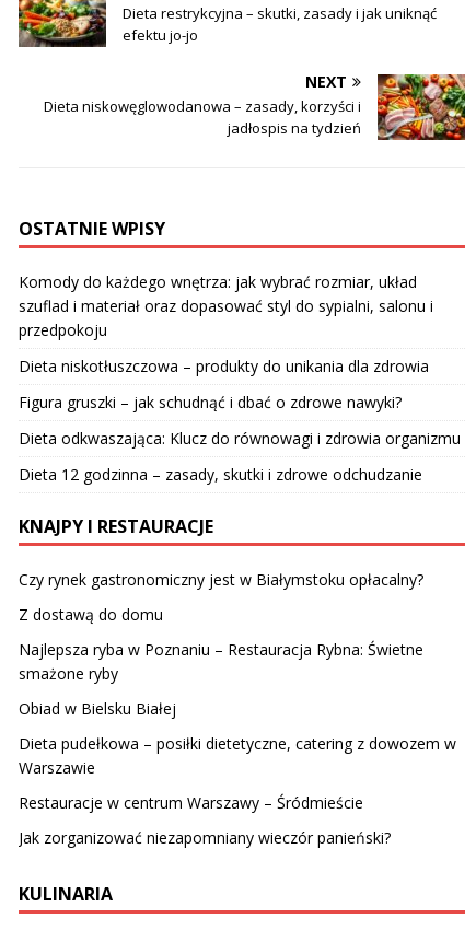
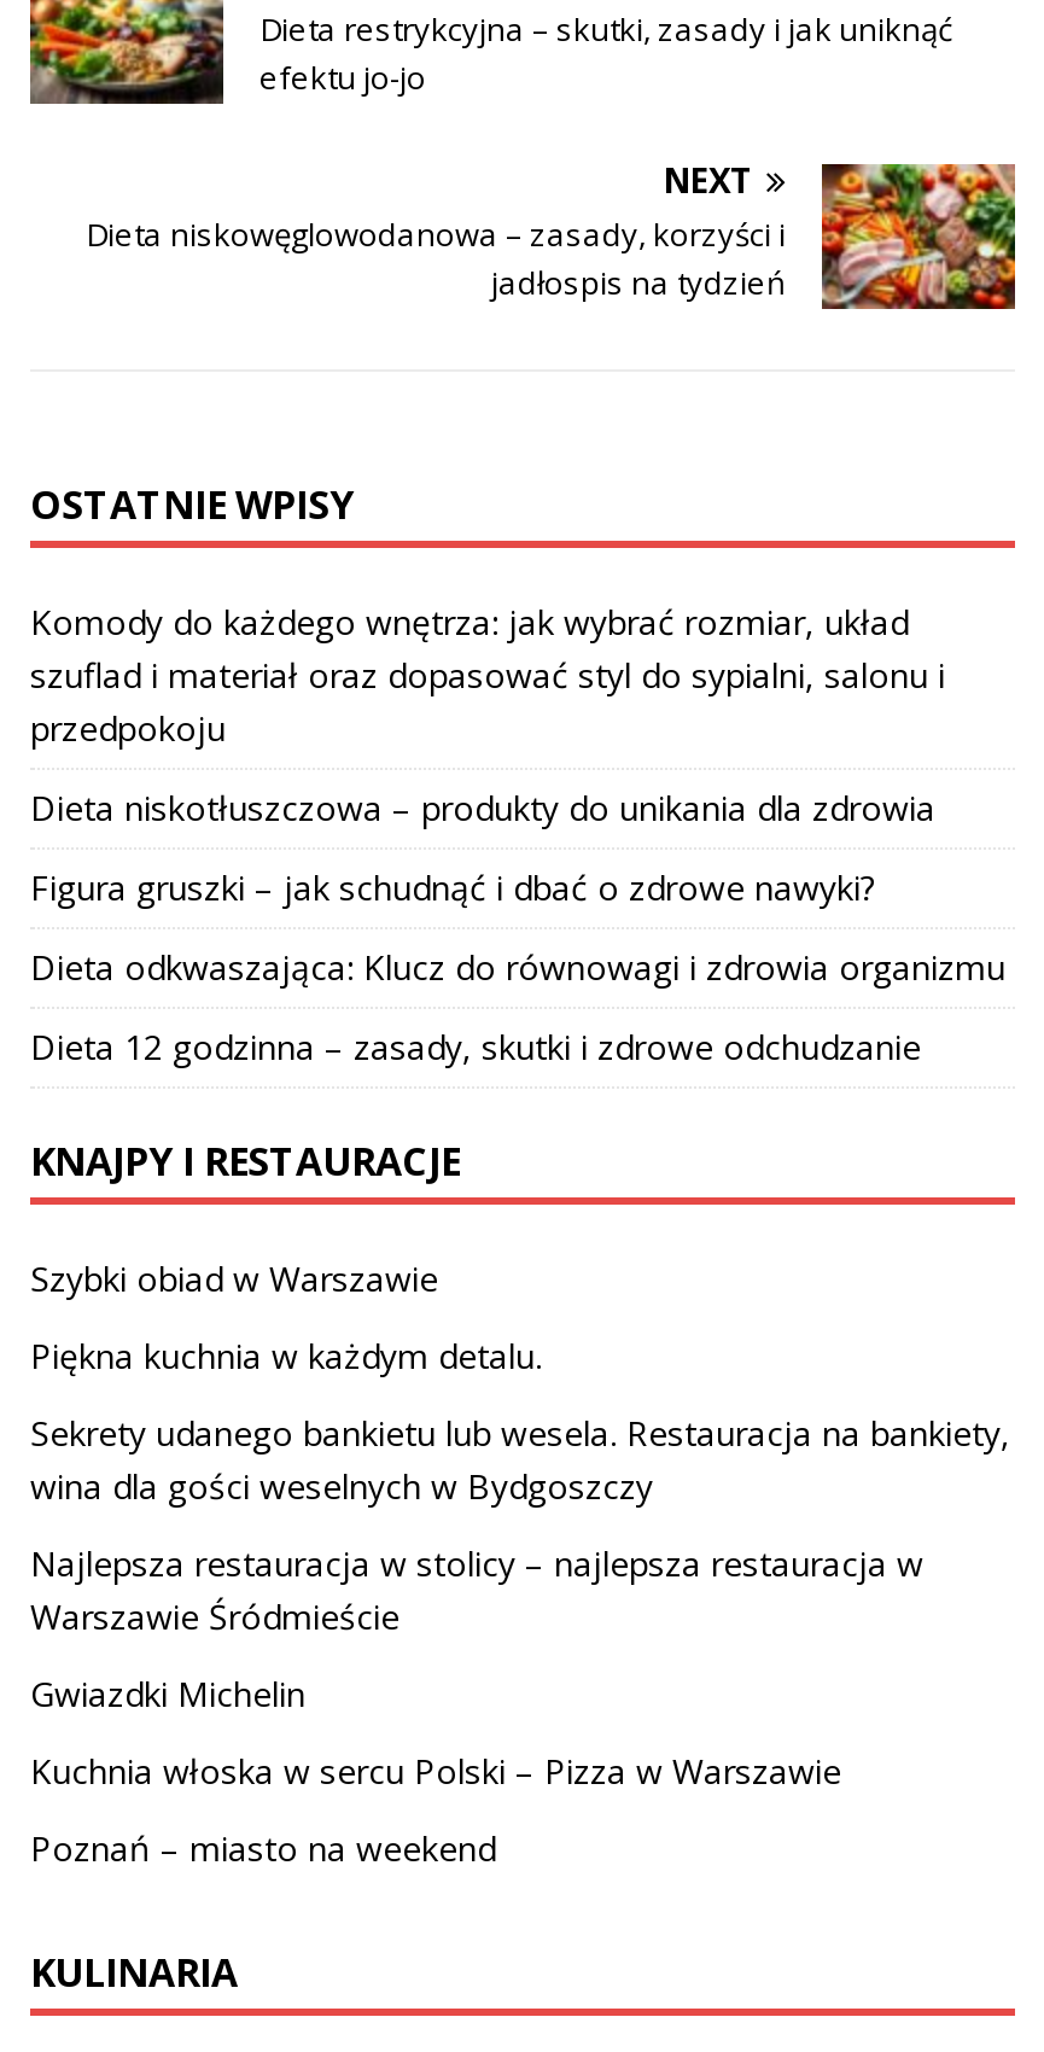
- Czy rynek gastronomiczny jest w Białymstoku opłacalny?
+ Szybki obiad w Warszawie

- Z dostawą do domu
+ Piękna kuchnia w każdym detalu.

- Najlepsza ryba w Poznaniu – Restauracja Rybna: Świetne
- smażone ryby
+ Sekrety udanego bankietu lub wesela. Restauracja na bankiety,
+ wina dla gości weselnych w Bydgoszczy

- Obiad w Bielsku Białej
+ Najlepsza restauracja w stolicy – najlepsza restauracja w
+ Warszawie Śródmieście

- Dieta pudełkowa – posiłki dietetyczne, catering z dowozem w
- Warszawie
+ Gwiazdki Michelin

- Restauracje w centrum Warszawy – Śródmieście
+ Kuchnia włoska w sercu Polski – Pizza w Warszawie

- Jak zorganizować niezapomniany wieczór panieński?
+ Poznań – miasto na weekend
